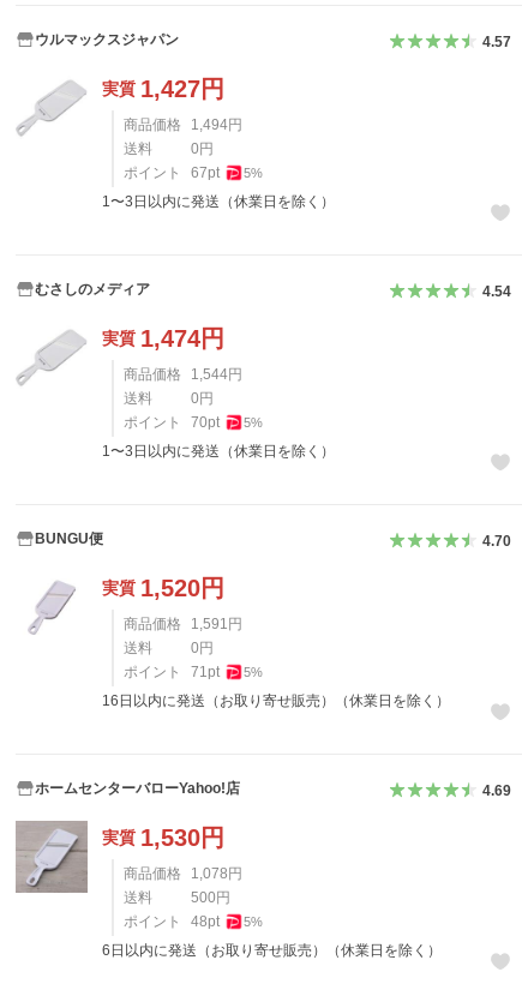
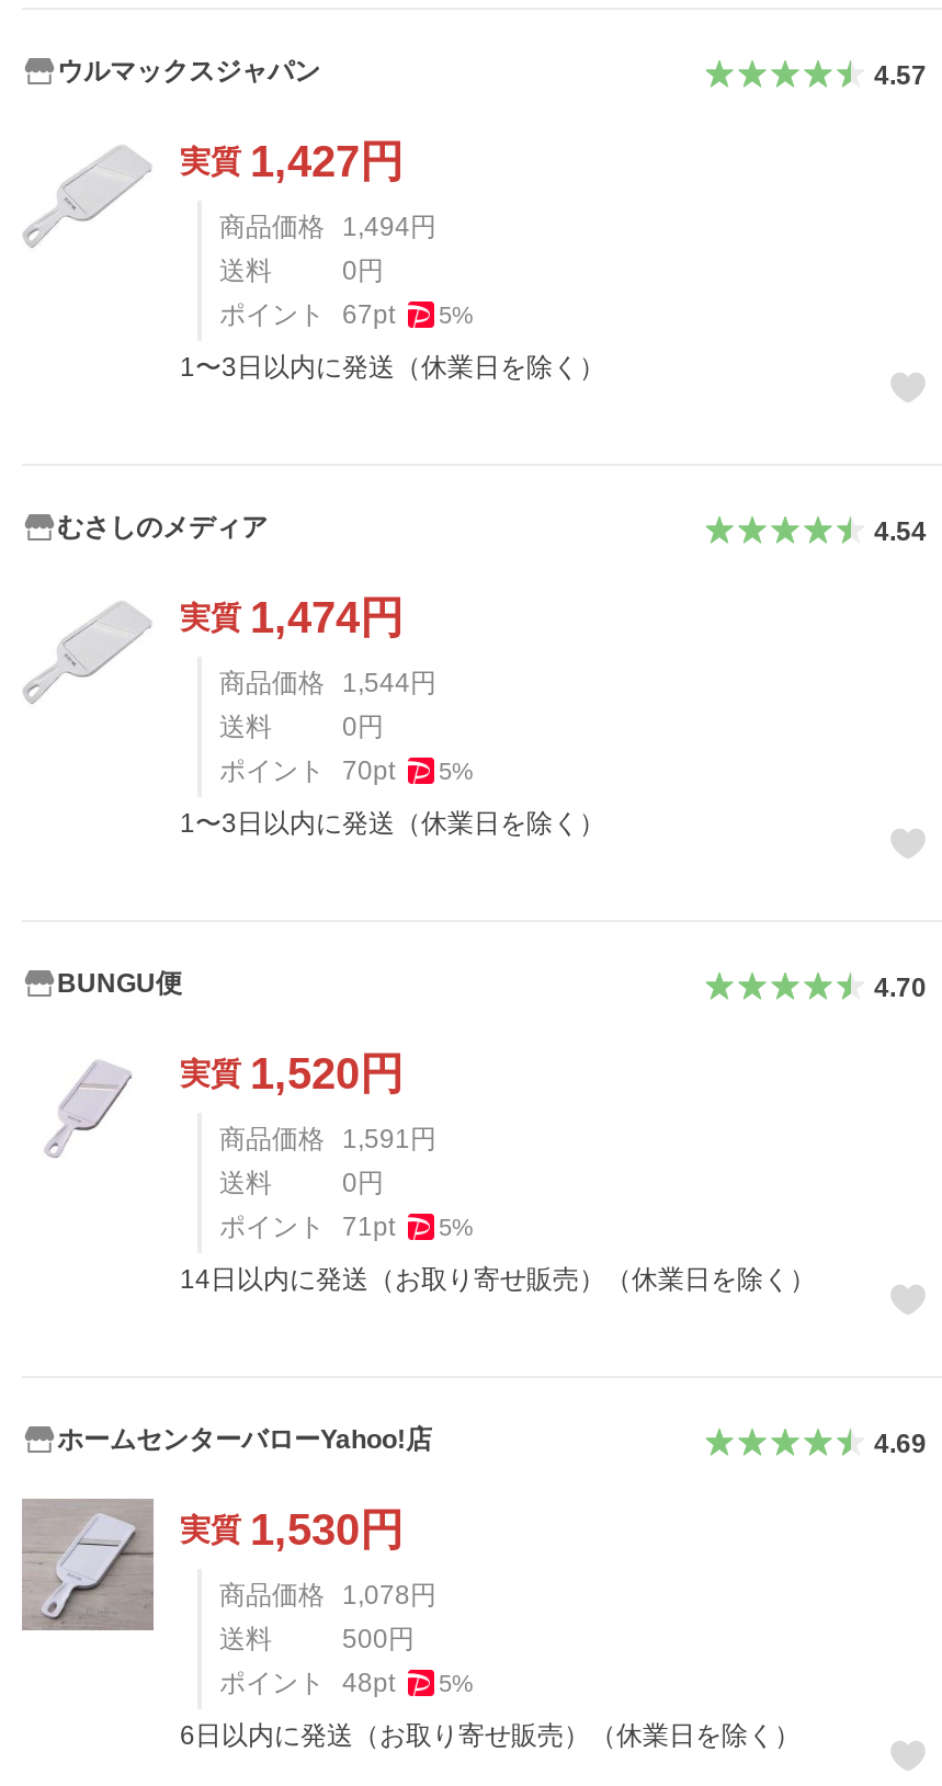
- 16日以内に発送（お取り寄せ販売）（休業日を除く）
+ 14日以内に発送（お取り寄せ販売）（休業日を除く）
